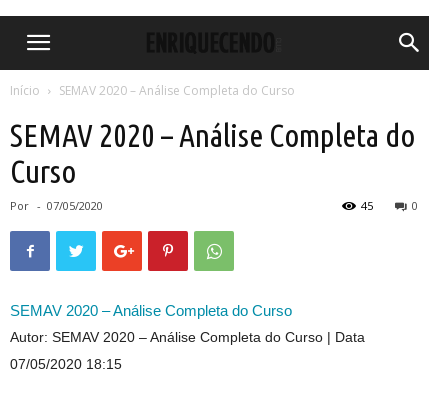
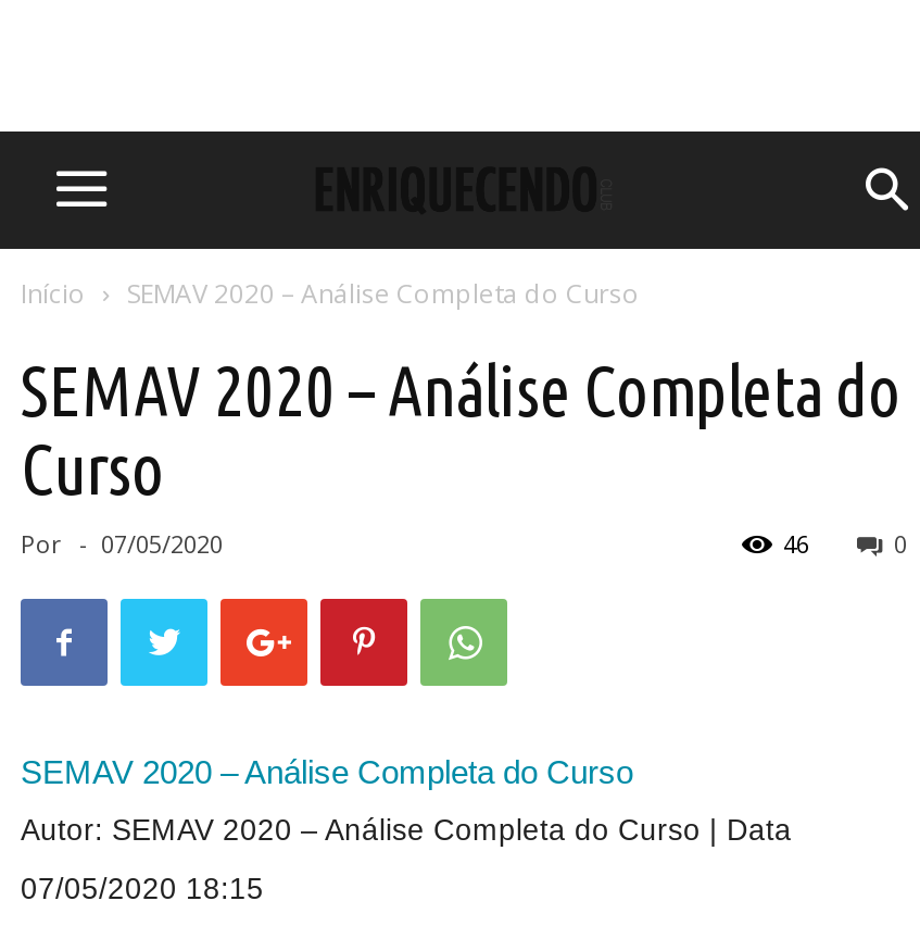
- 45
+ 46
